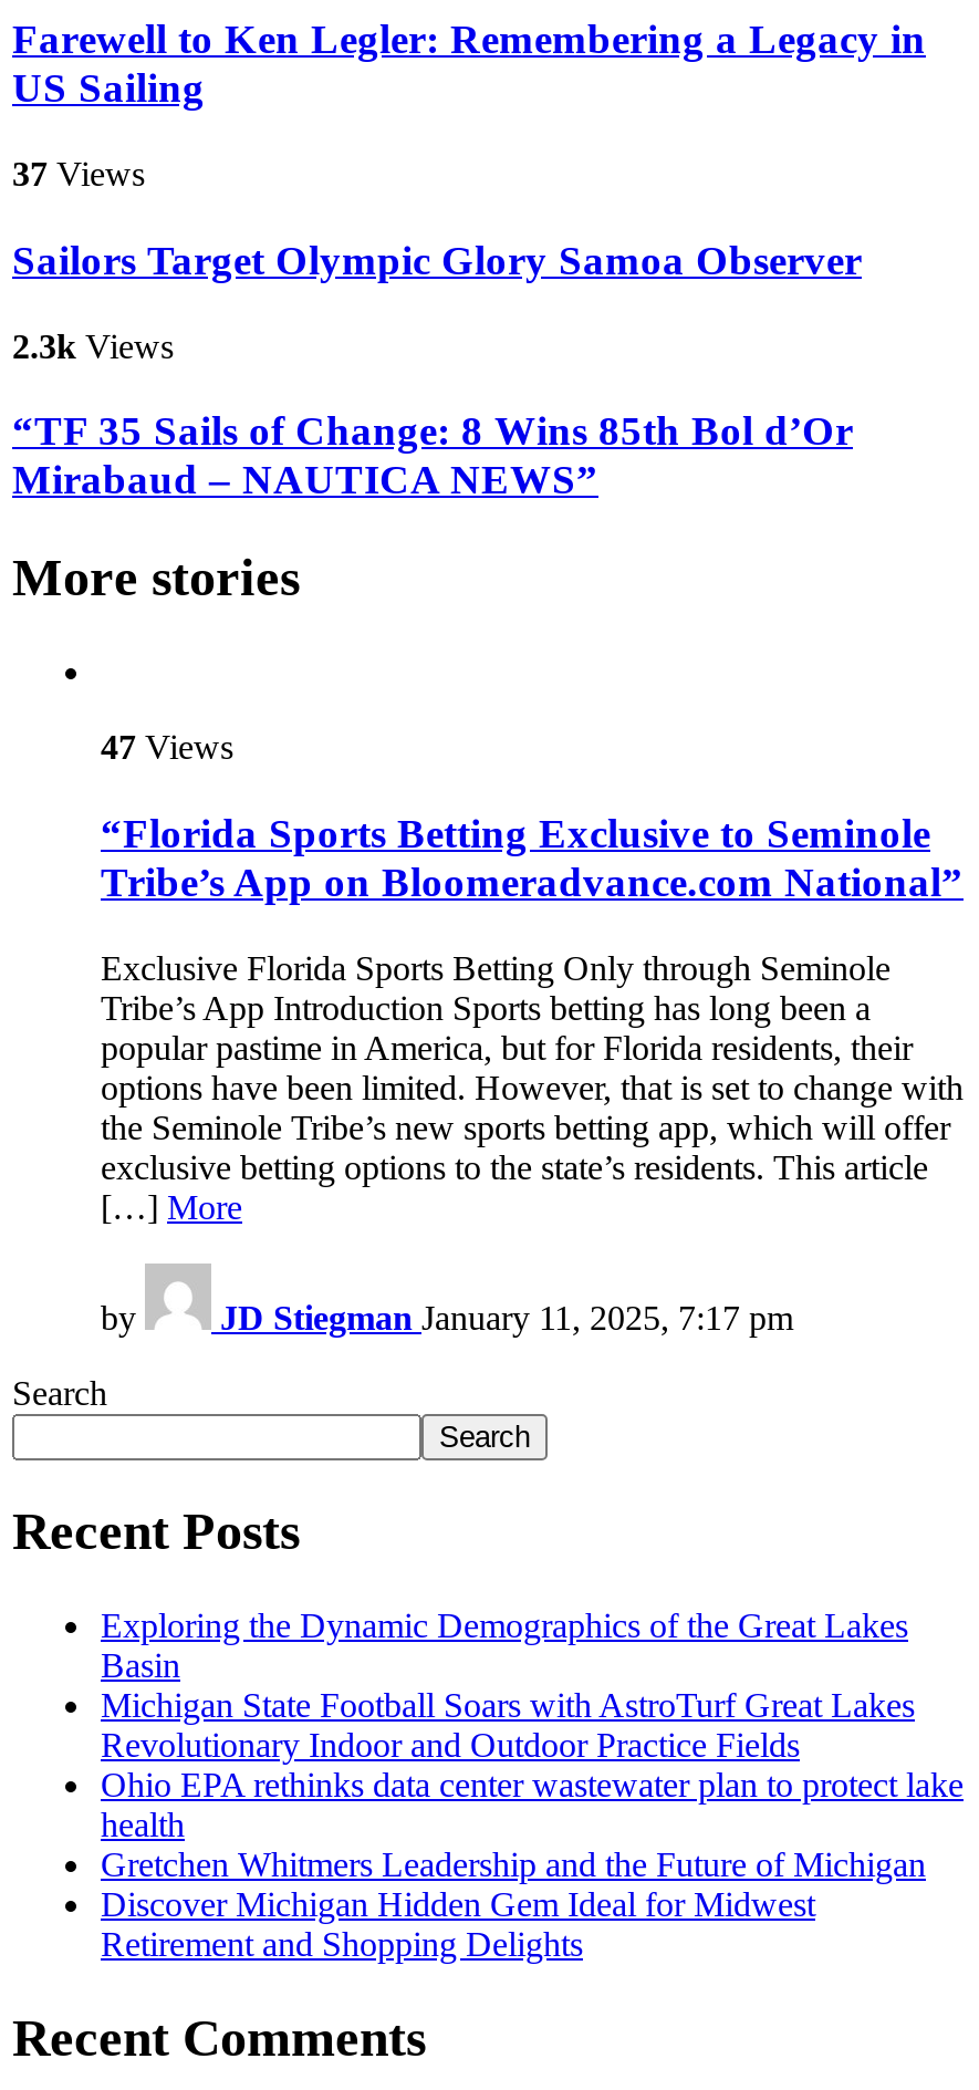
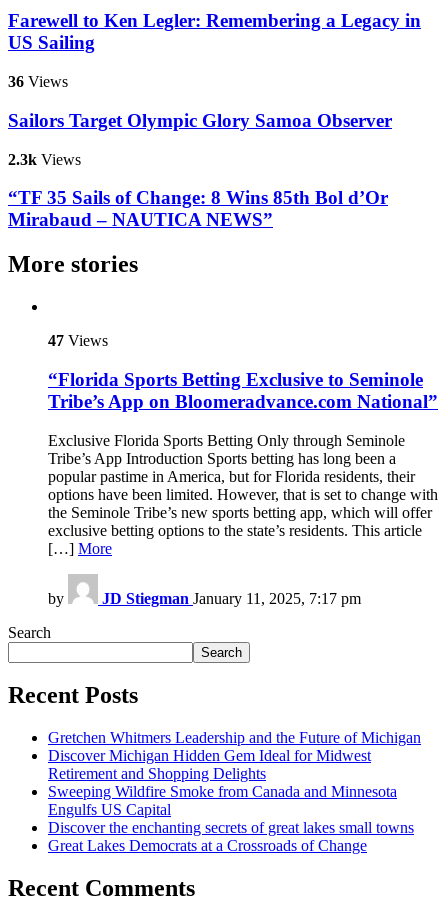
- 37 Views
+ 36 Views

- Exploring the Dynamic Demographics of the Great Lakes
- Basin
- Michigan State Football Soars with AstroTurf Great Lakes
- Revolutionary Indoor and Outdoor Practice Fields
- Ohio EPA rethinks data center wastewater plan to protect lake
- health

moved up: Gretchen Whitmers Leadership and the Future of Michigan | Discover Michigan Hidden Gem Ideal for Midwest | Retirement and Shopping Delights

+ Sweeping Wildfire Smoke from Canada and Minnesota
+ Engulfs US Capital
+ Discover the enchanting secrets of great lakes small towns
+ Great Lakes Democrats at a Crossroads of Change
